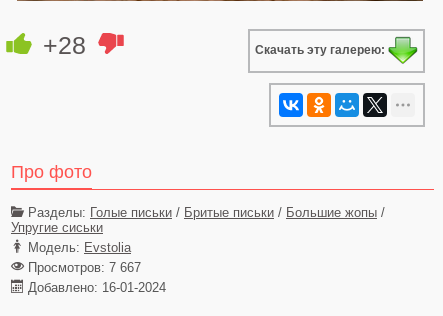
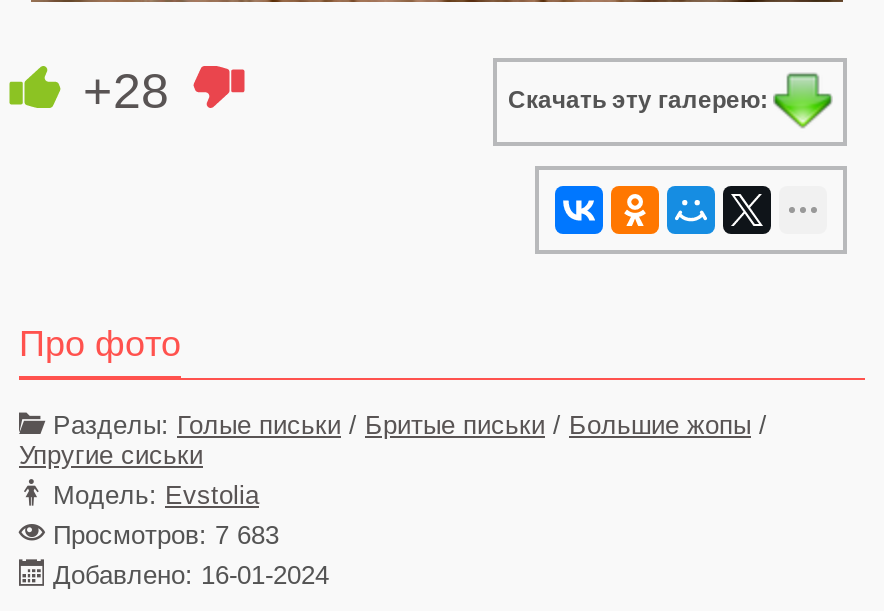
- Просмотров: 7 667
+ Просмотров: 7 683
